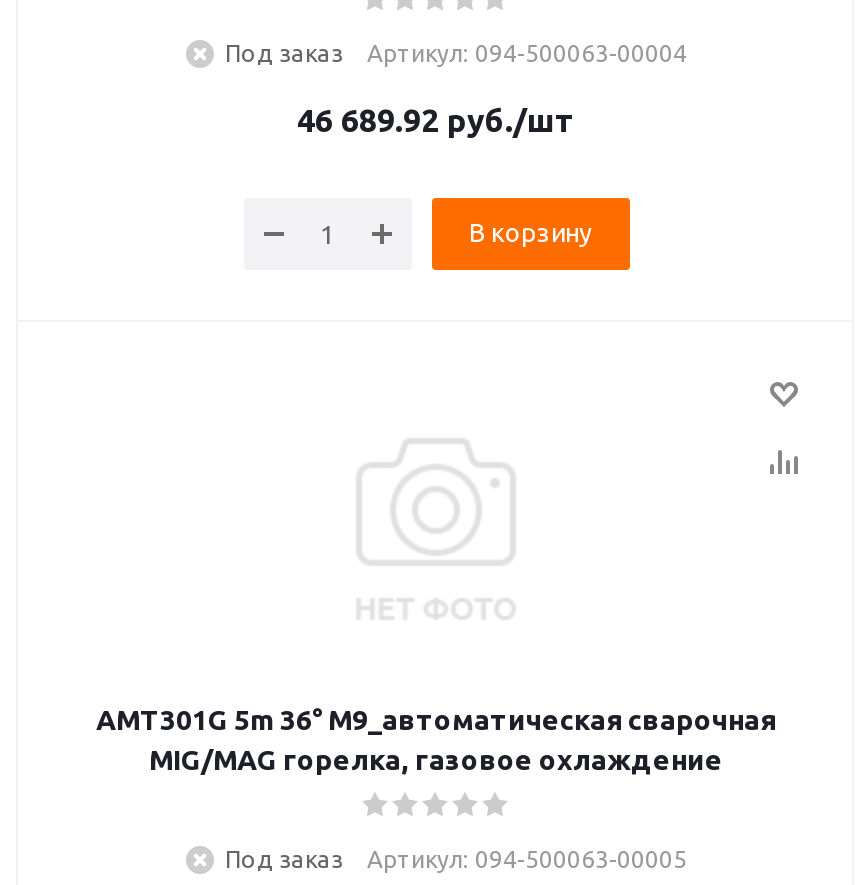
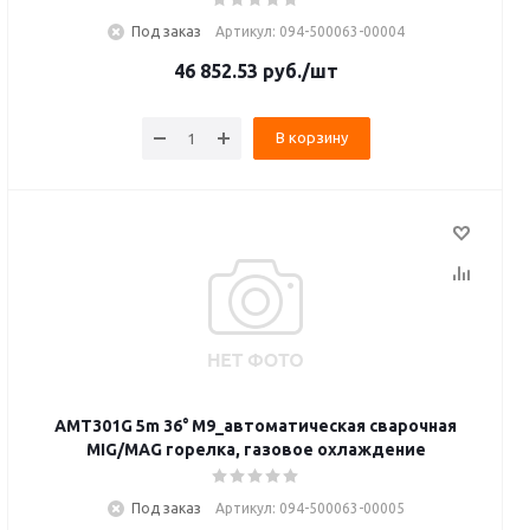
- 46 689.92 руб./шт
+ 46 852.53 руб./шт
